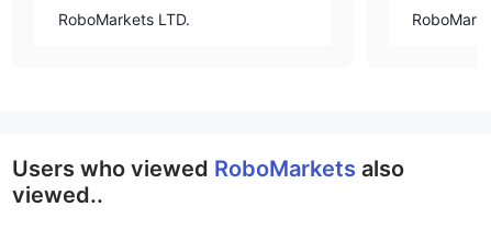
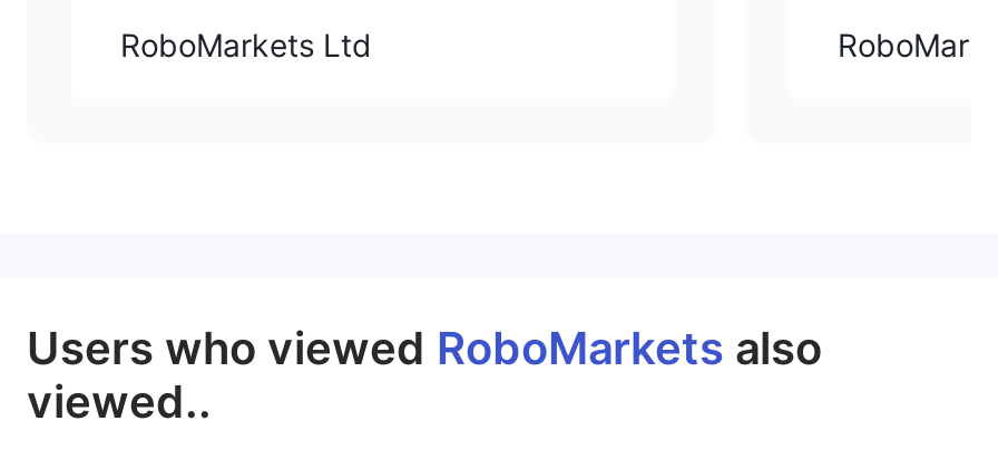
- RoboMarkets LTD.
+ RoboMarkets Ltd
